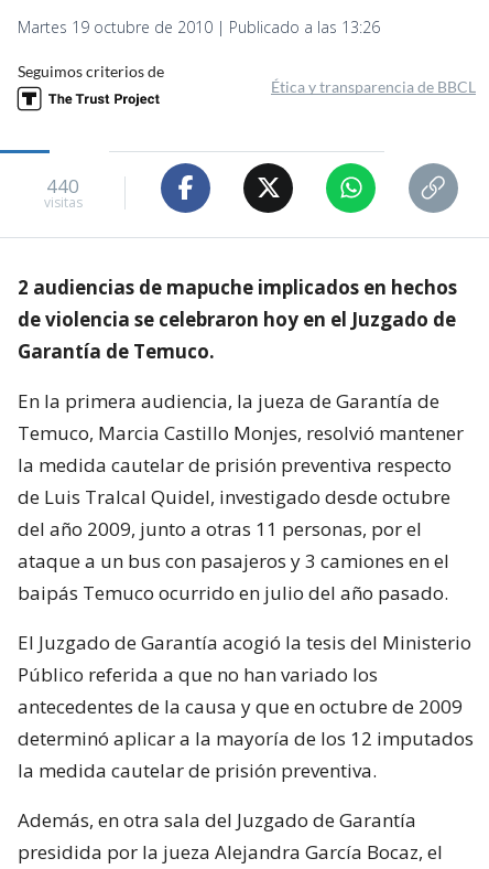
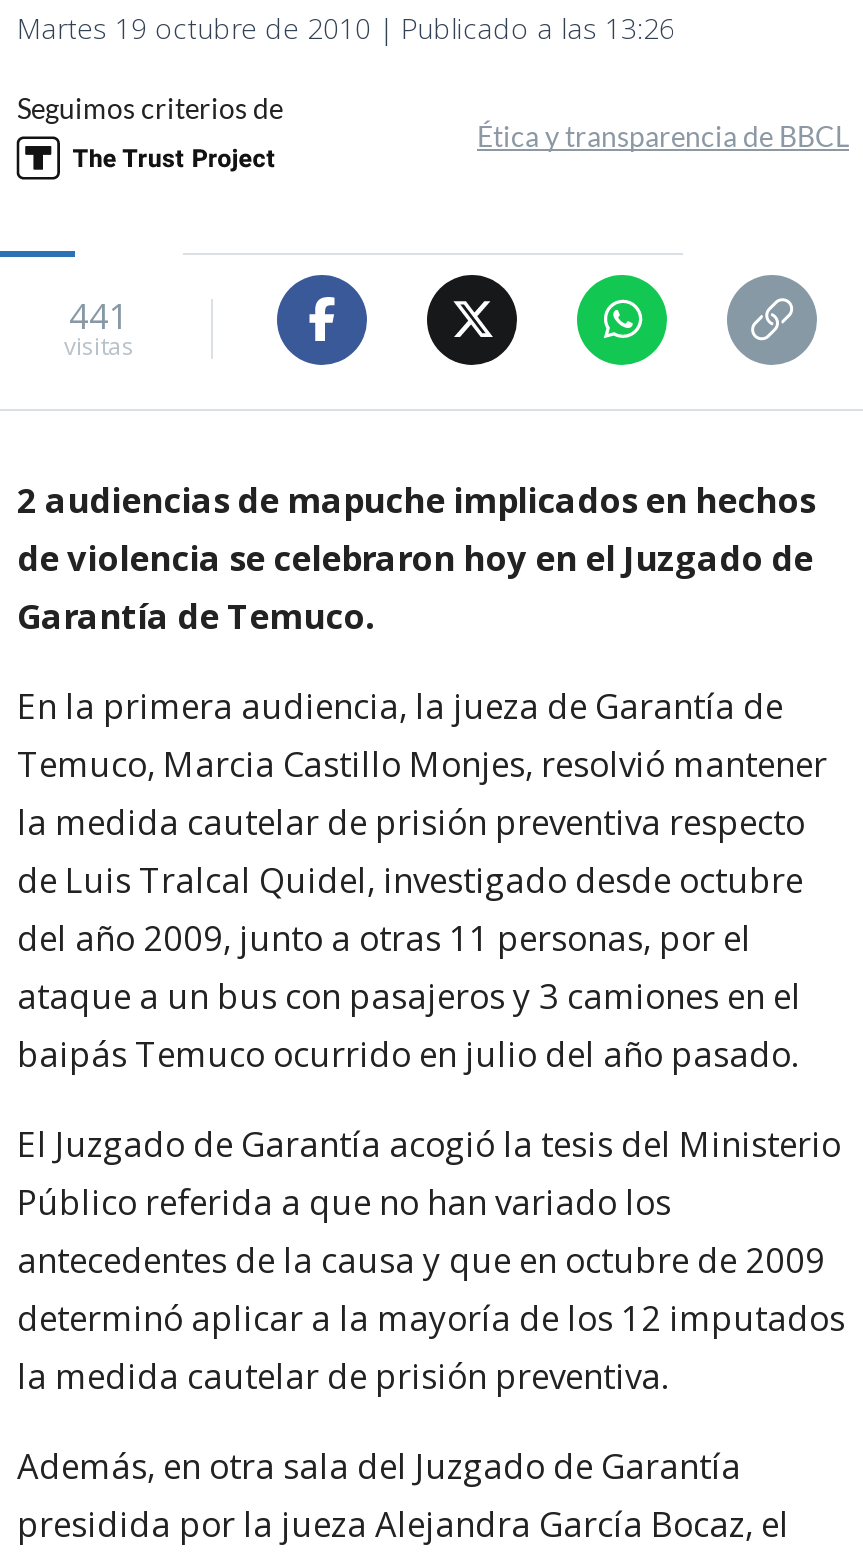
- 440
+ 441
